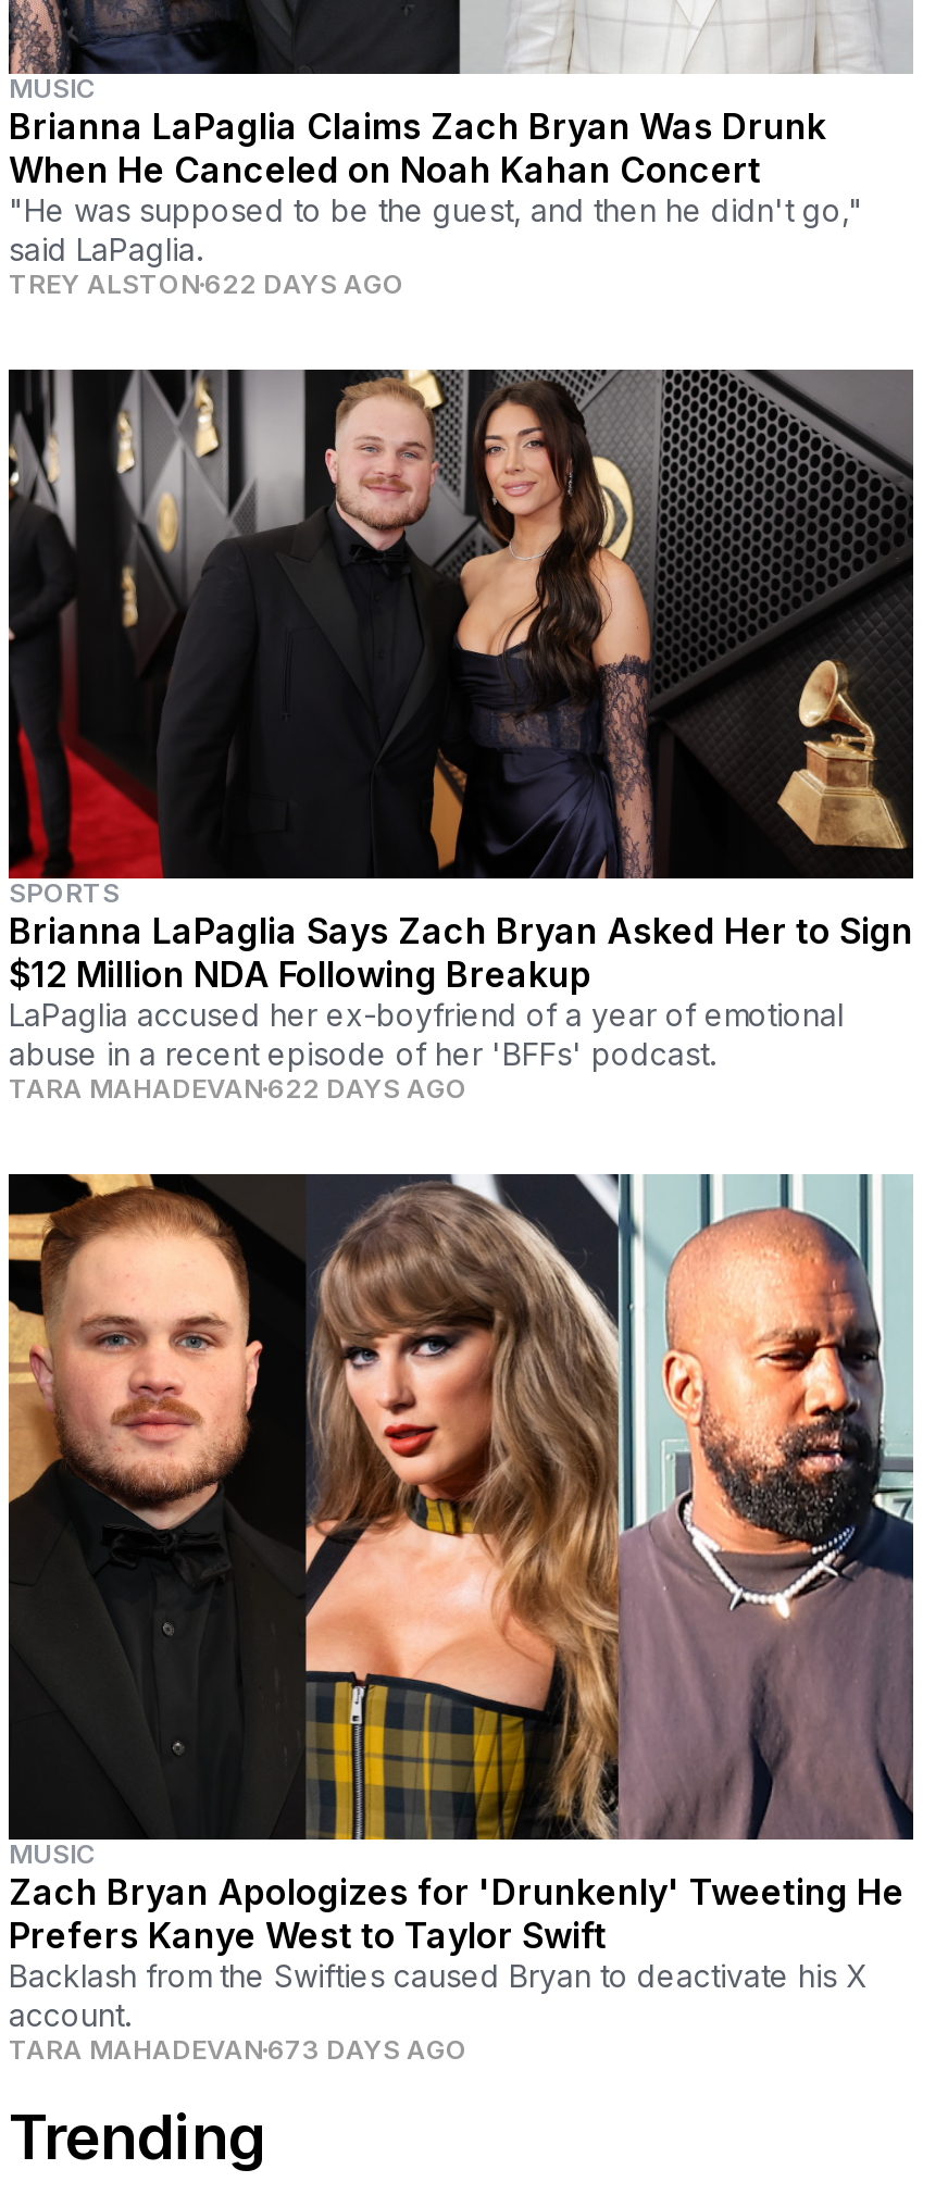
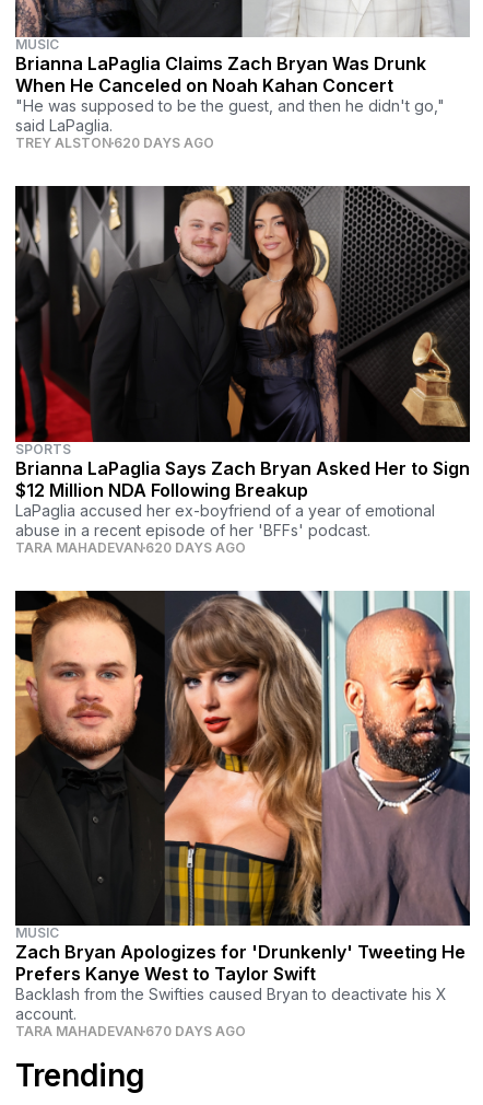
- TREY ALSTON 622 DAYS AGO
+ TREY ALSTON 620 DAYS AGO

- TARA MAHADEVAN 622 DAYS AGO
+ TARA MAHADEVAN 620 DAYS AGO

- TARA MAHADEVAN 673 DAYS AGO
+ TARA MAHADEVAN 670 DAYS AGO
